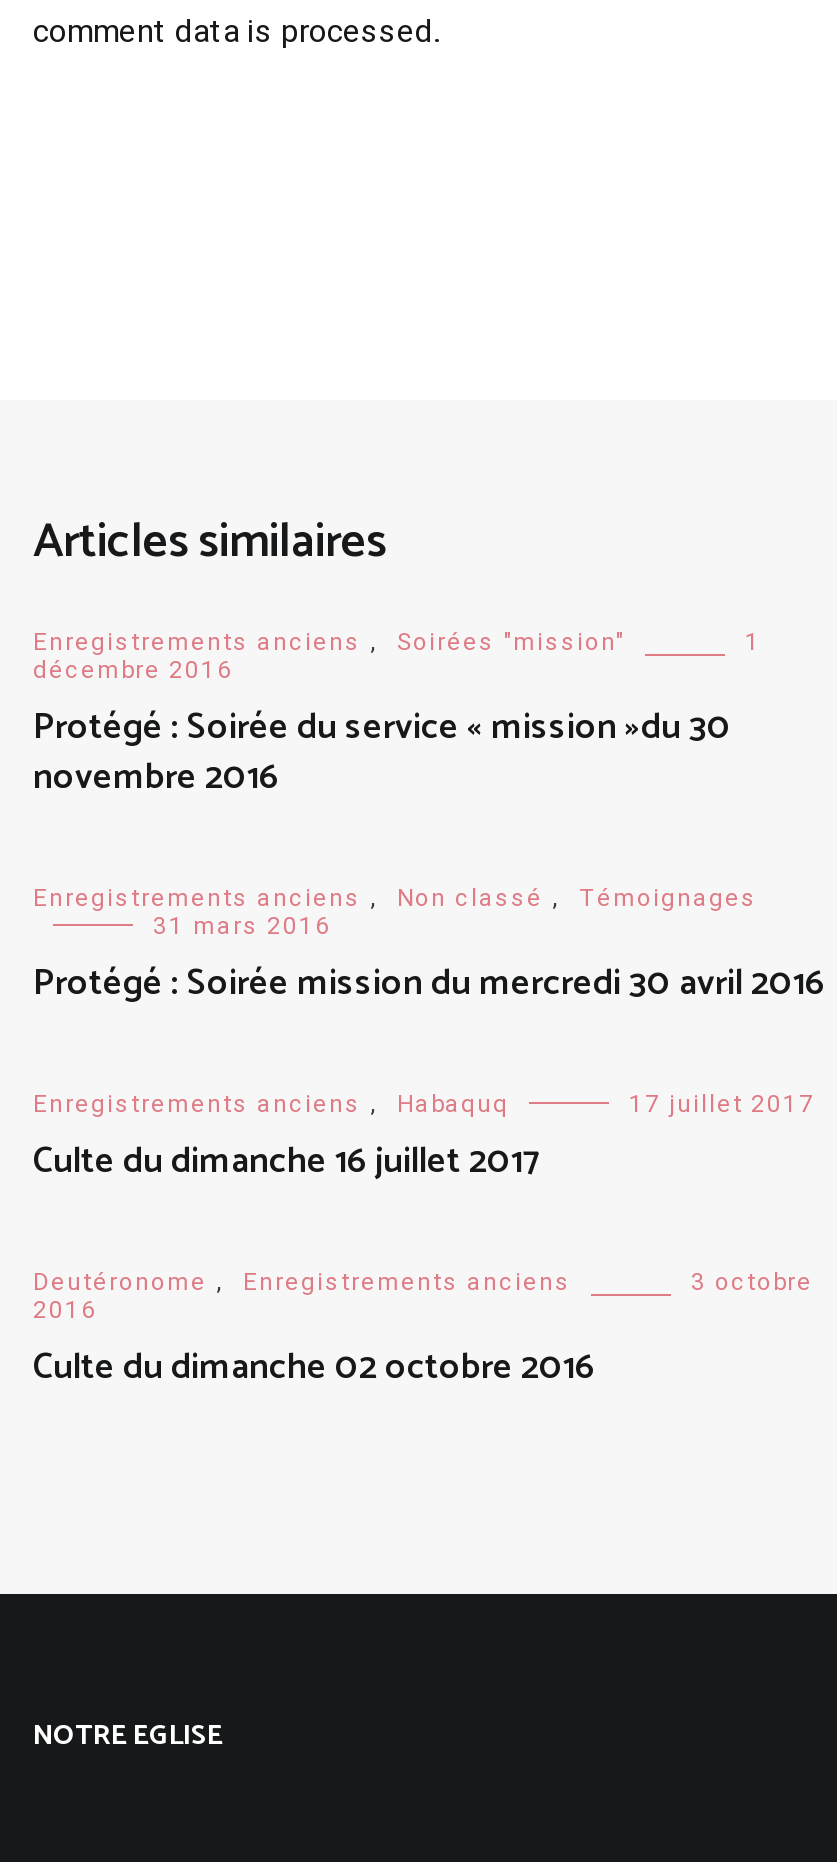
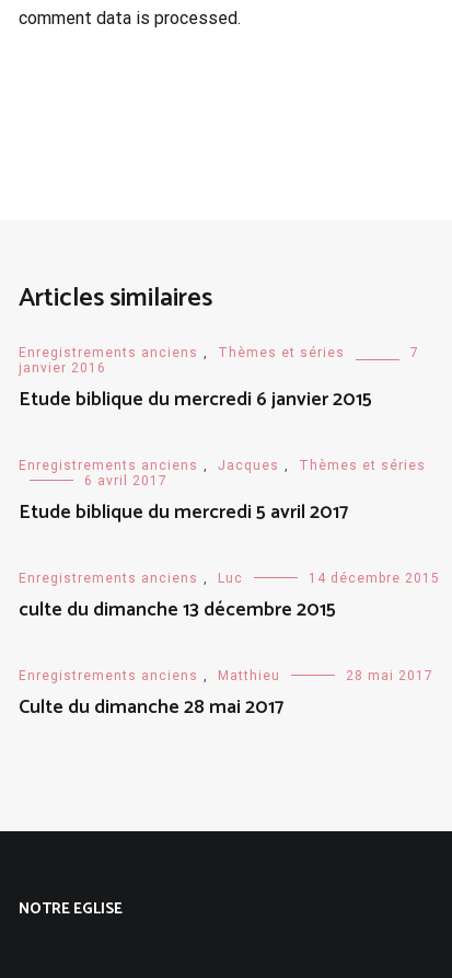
- Enregistrements anciens , Soirées "mission"
- 1
- décembre 2016
- Protégé : Soirée du service « mission »du 30
- novembre 2016
+ Enregistrements anciens , Thèmes et séries
+ 7
+ janvier 2016
+ Etude biblique du mercredi 6 janvier 2015

- Enregistrements anciens , Non classé , Témoignages
- 31 mars 2016
- Protégé : Soirée mission du mercredi 30 avril 2016
+ Enregistrements anciens , Jacques , Thèmes et séries
+ 6 avril 2017
+ Etude biblique du mercredi 5 avril 2017

- Enregistrements anciens , Habaquq
- 17 juillet 2017
- Culte du dimanche 16 juillet 2017
+ Enregistrements anciens , Luc
+ 14 décembre 2015
+ culte du dimanche 13 décembre 2015

- Deutéronome , Enregistrements anciens
- 3 octobre
- 2016
- Culte du dimanche 02 octobre 2016
+ Enregistrements anciens , Matthieu
+ 28 mai 2017
+ Culte du dimanche 28 mai 2017
